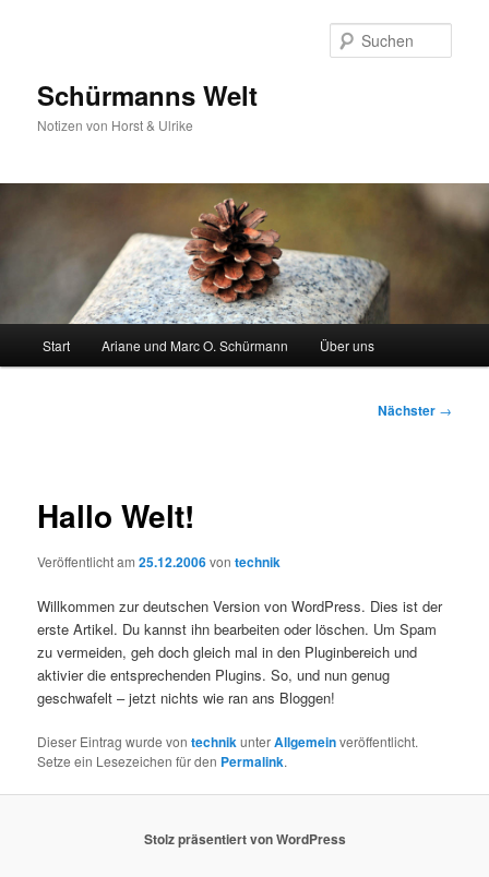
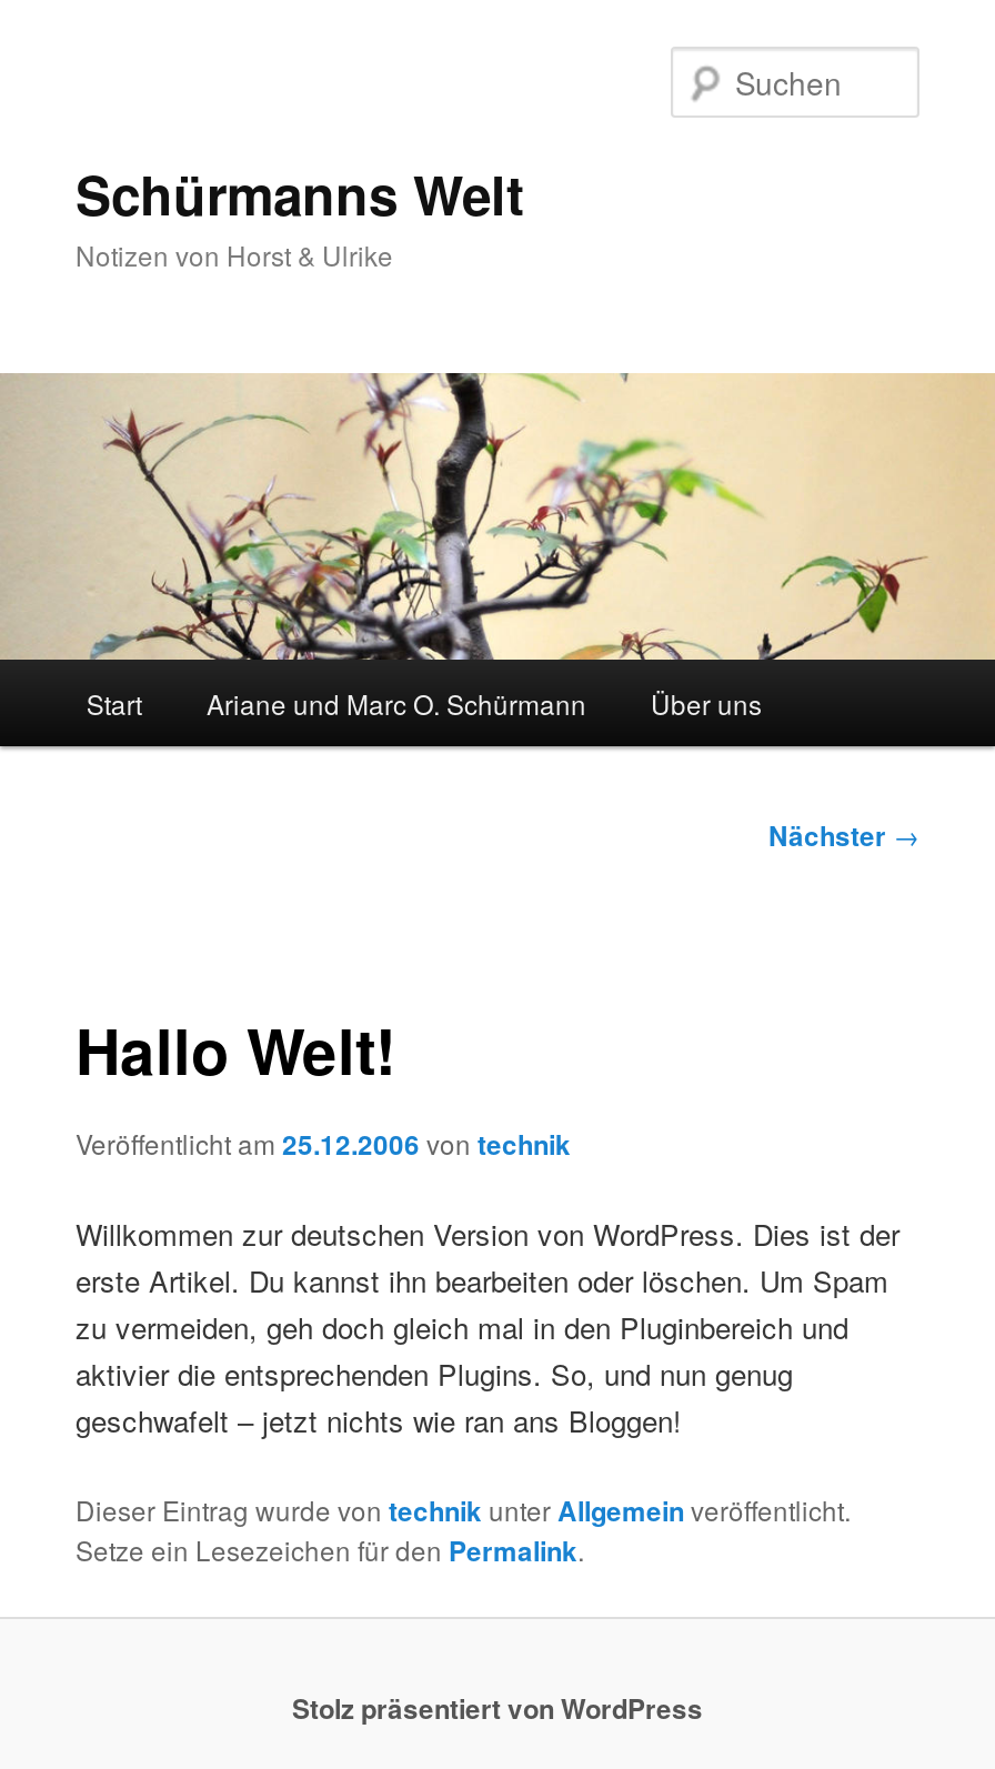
- [image]
+ [image]
